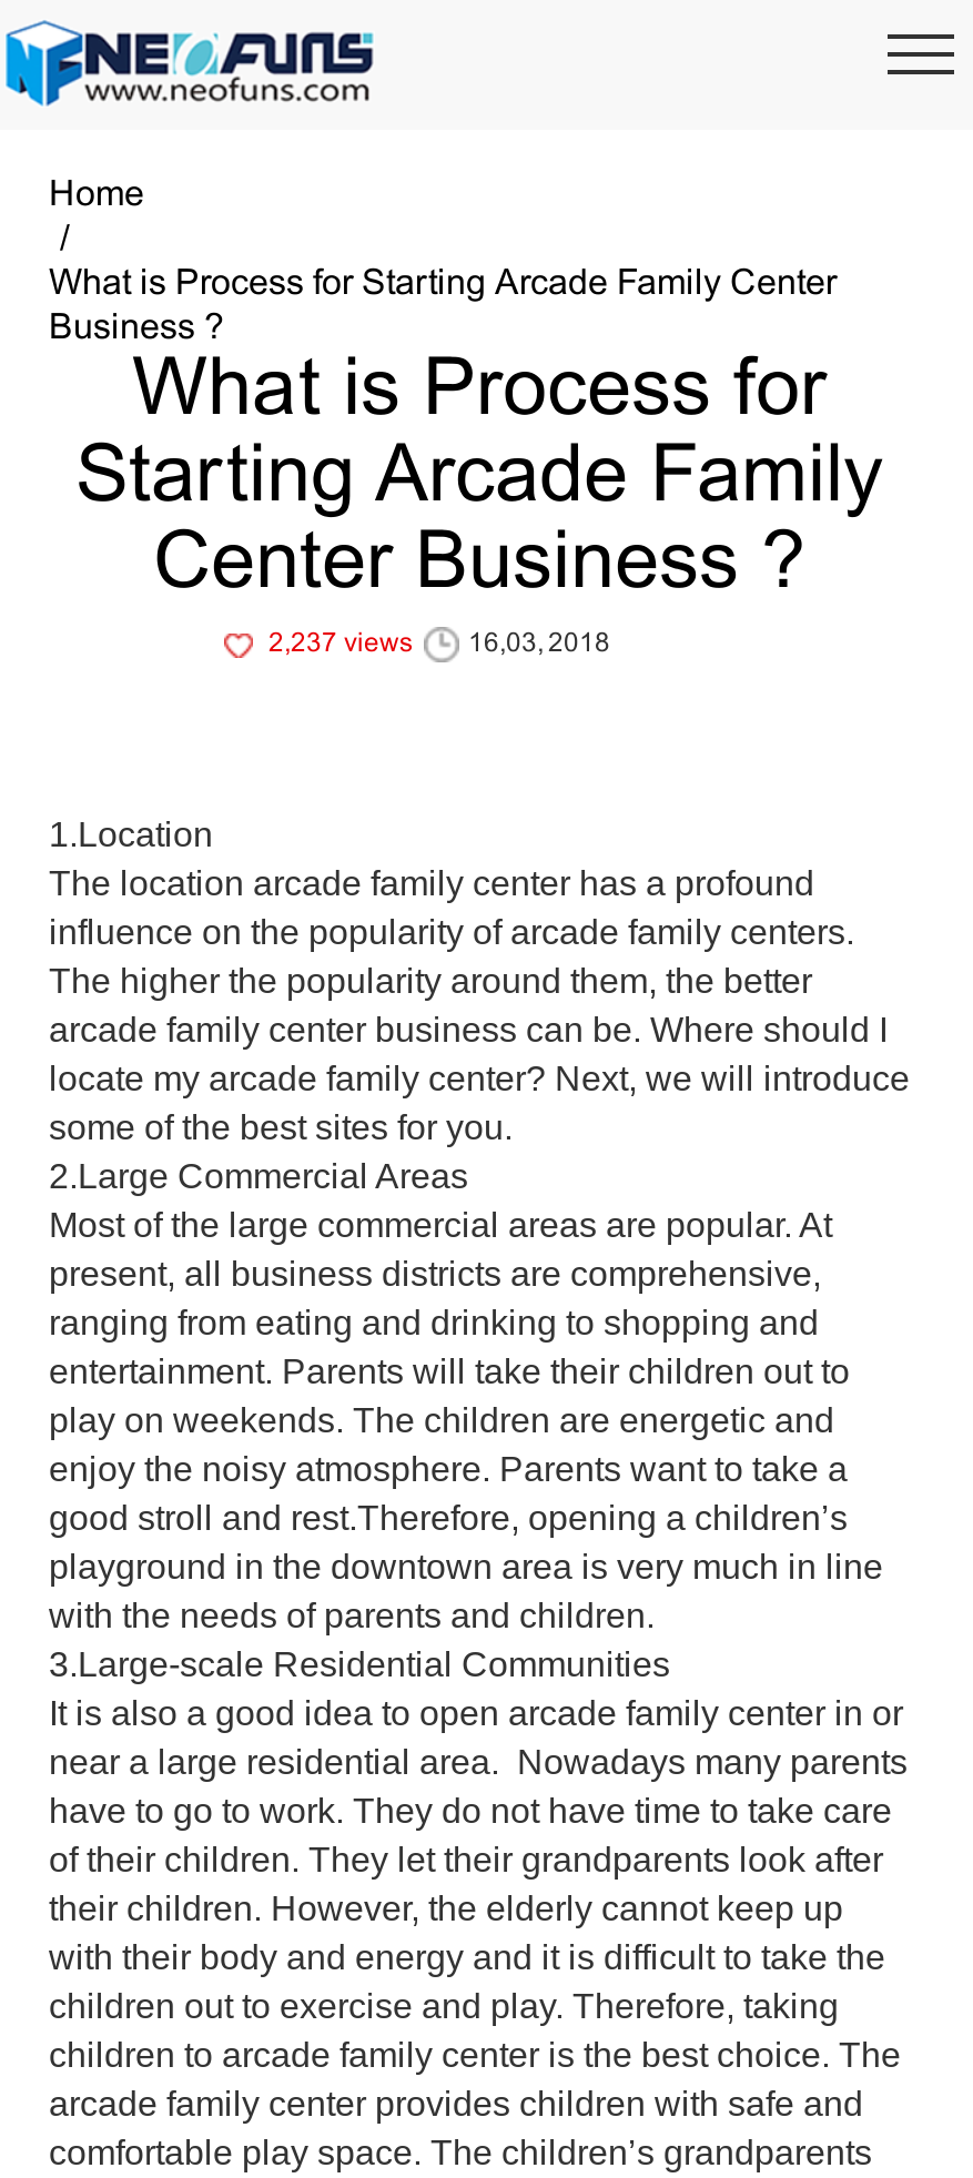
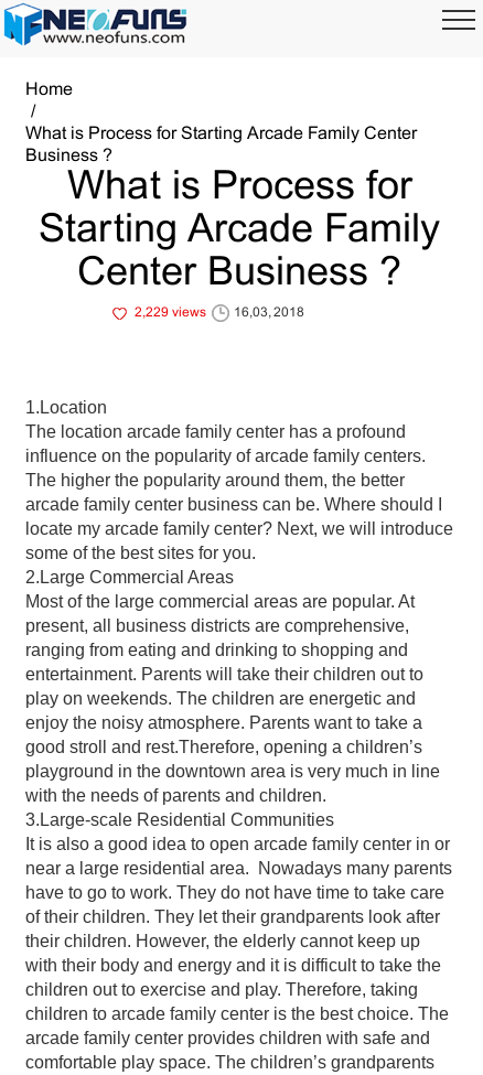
- 2,237 views
+ 2,229 views
